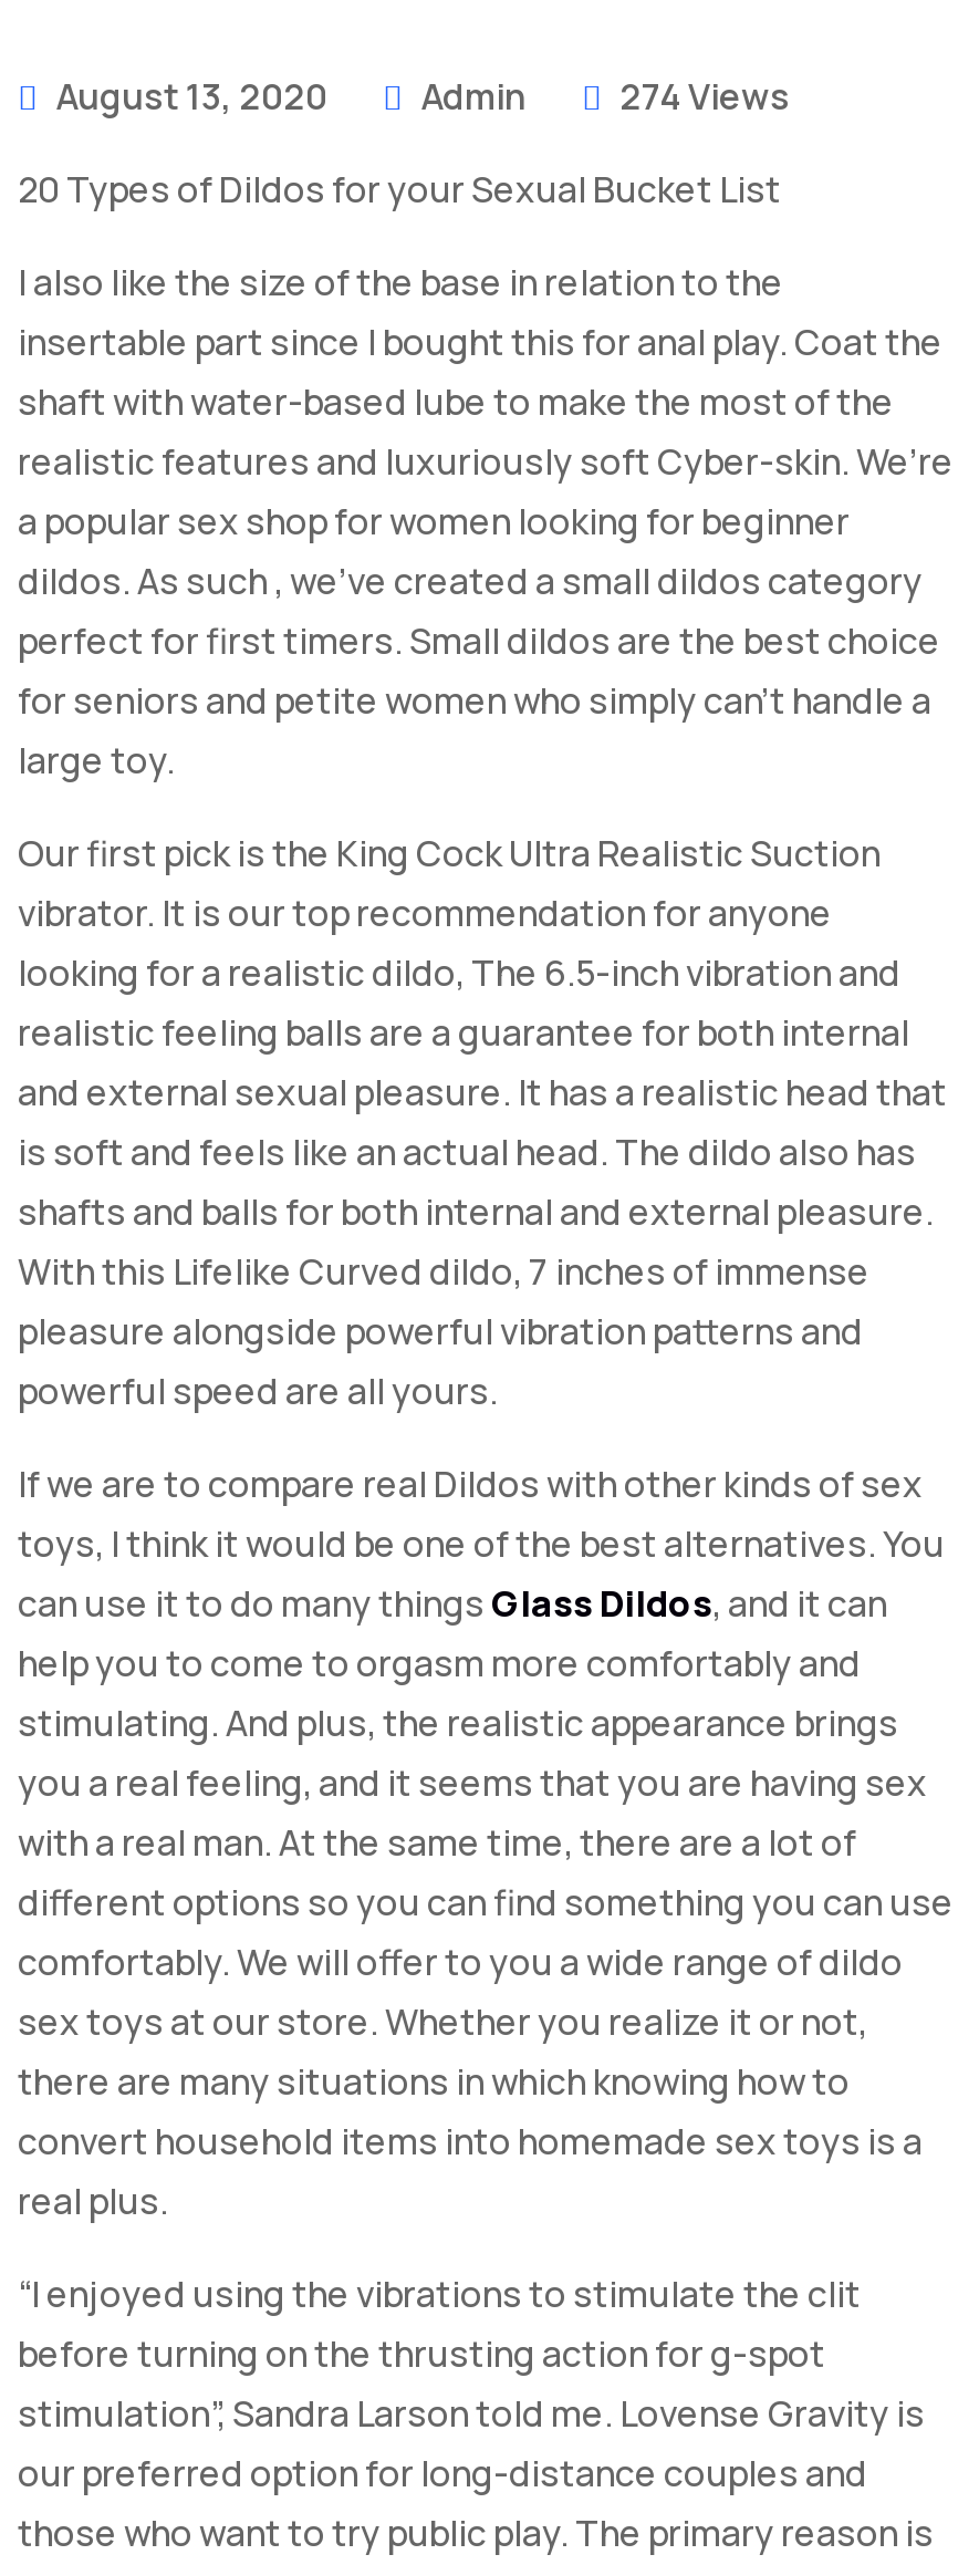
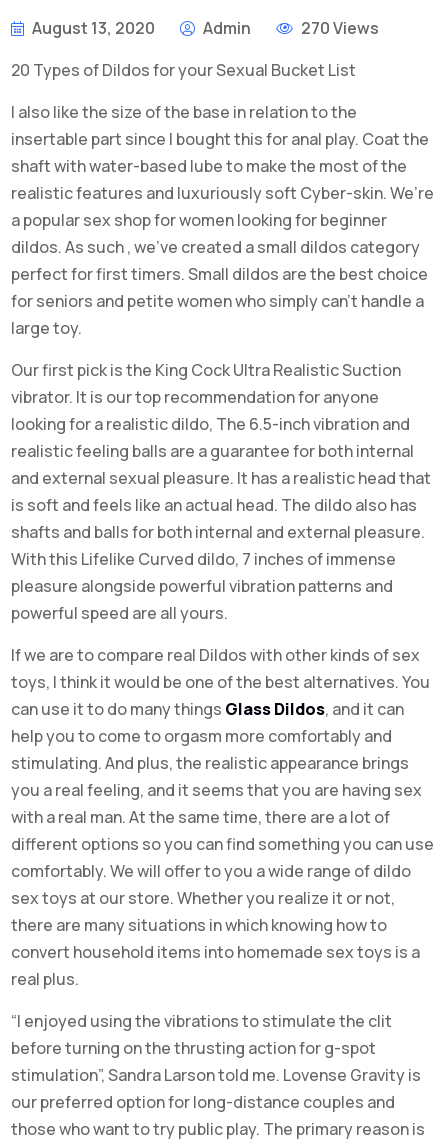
- 274 Views
+ 270 Views
